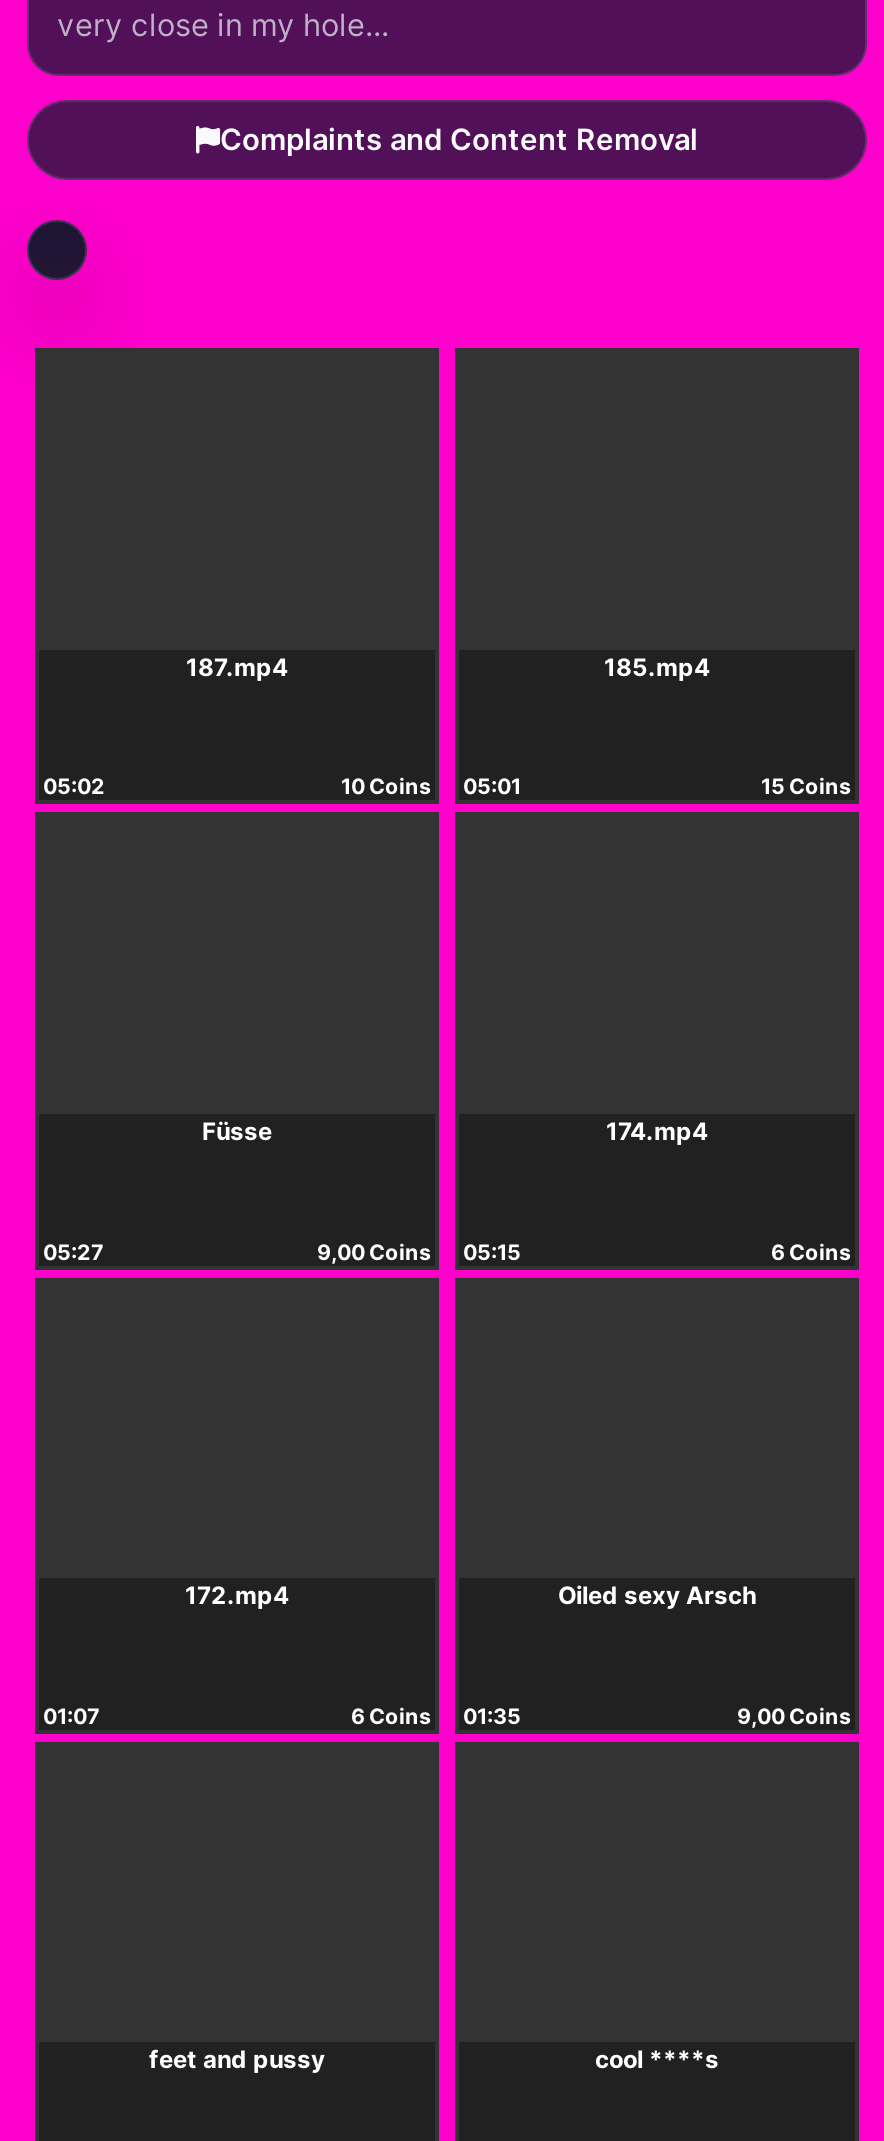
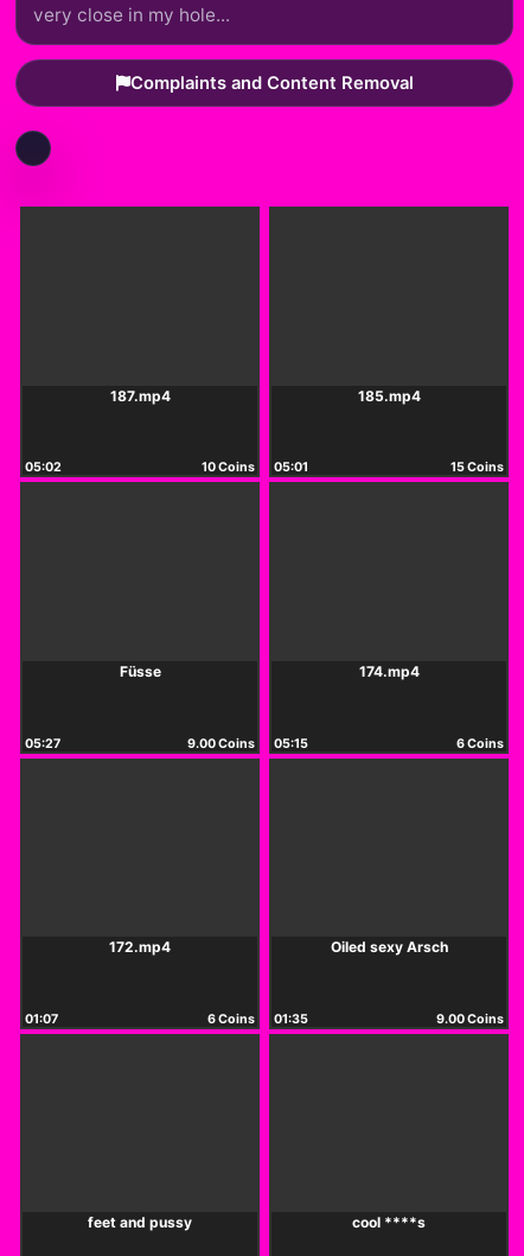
- 9,00 Coins 05:15
+ 9.00 Coins 05:15

- 9,00 Coins
+ 9.00 Coins
